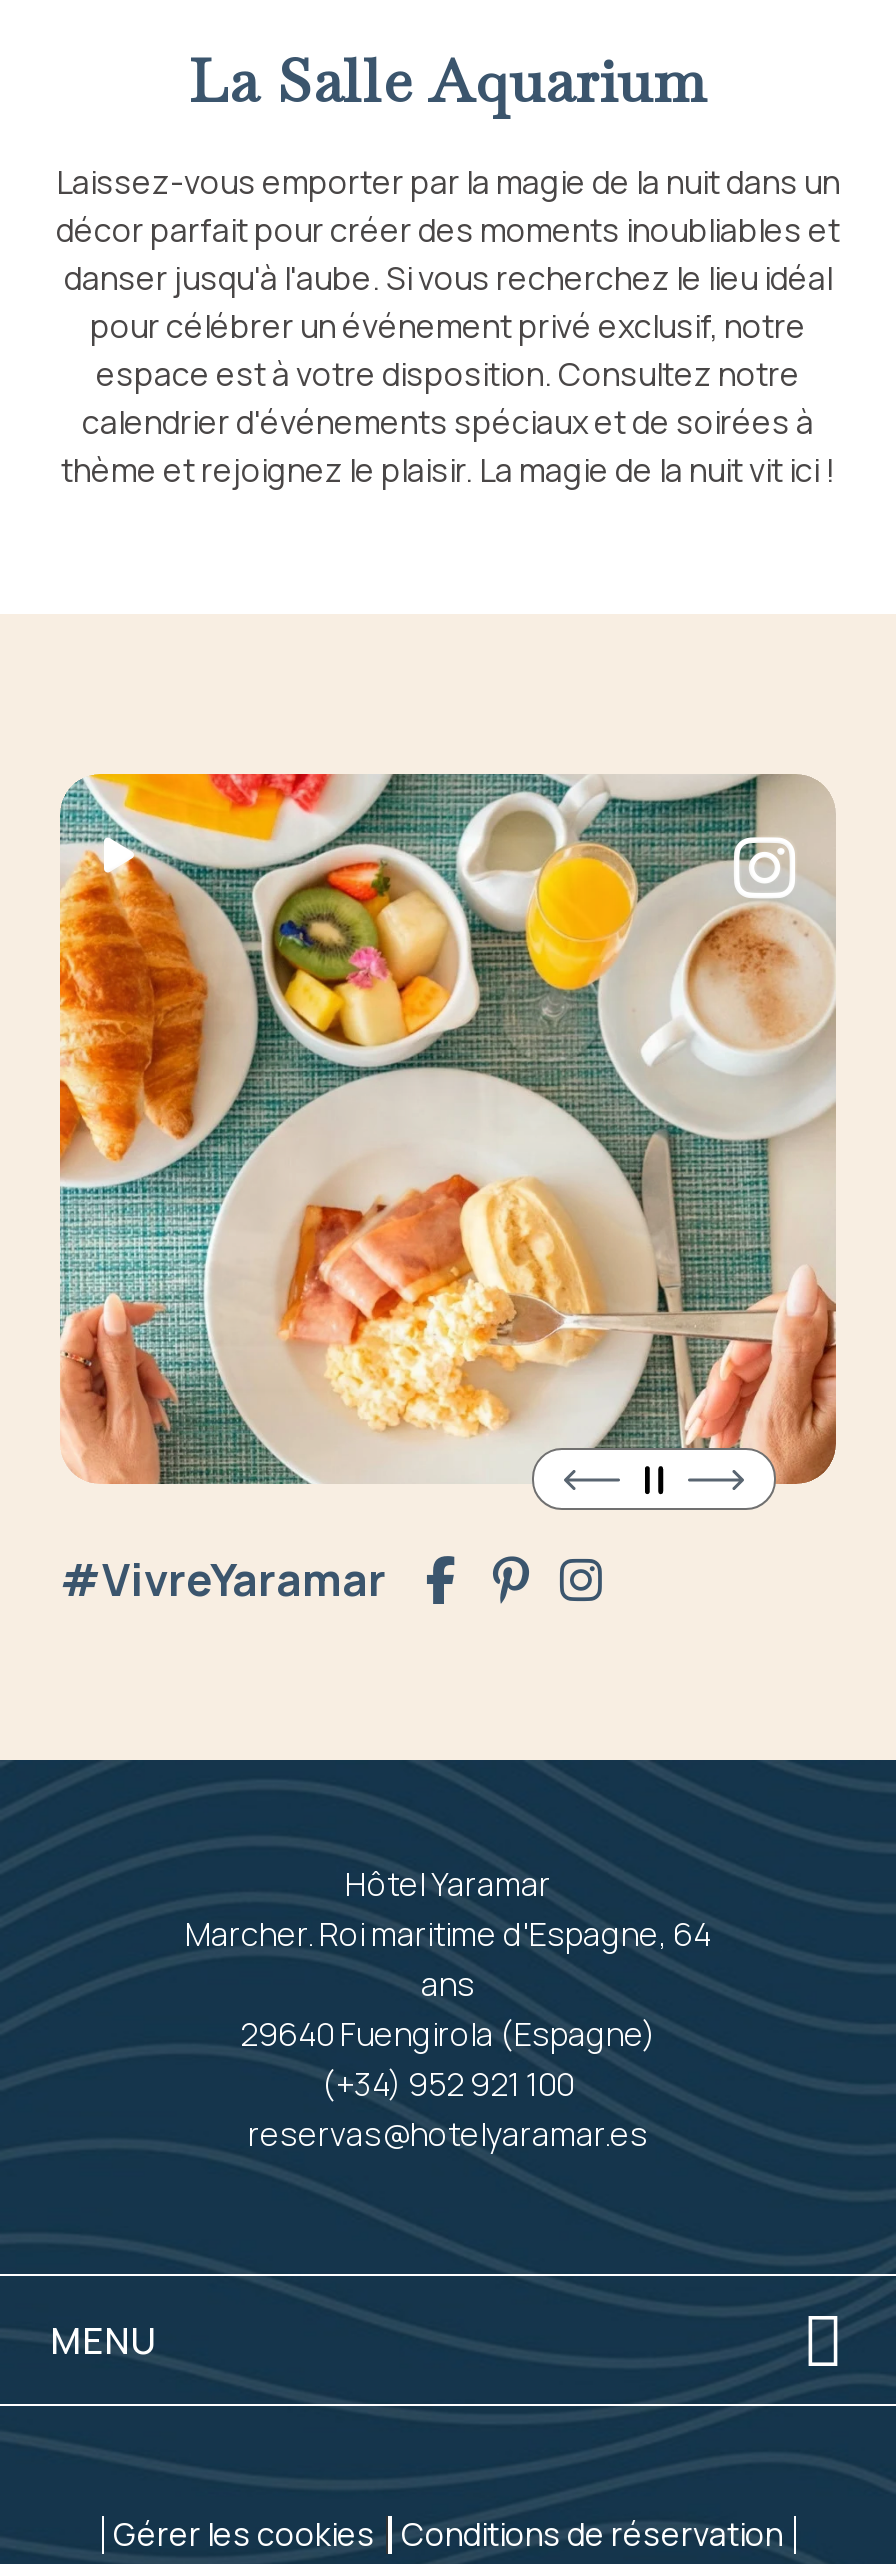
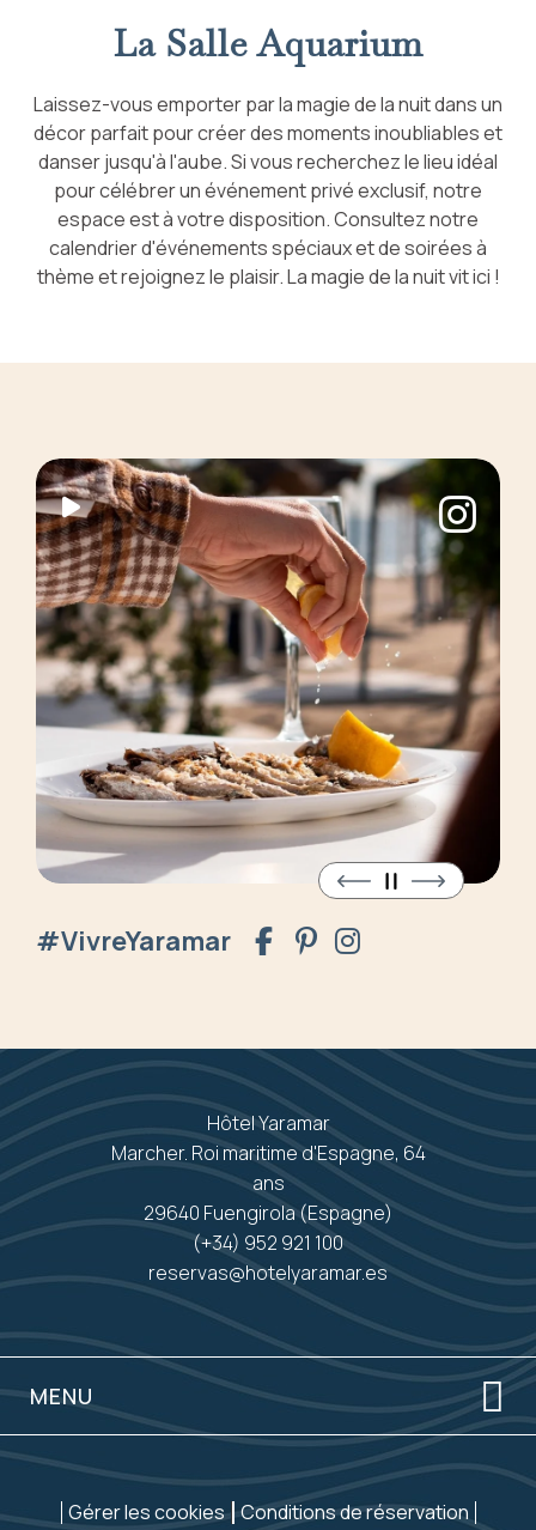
- [image]
+ [image]
